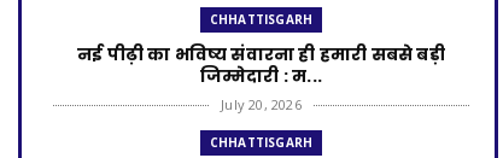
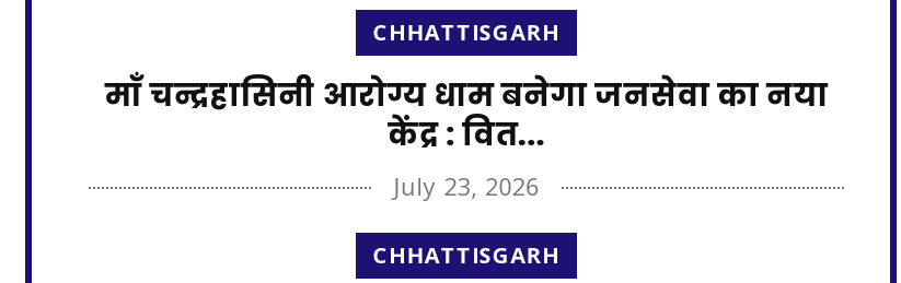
- नई पीढ़ी का भविष्य संवारना ही हमारी सबसे बड़ी
- जिम्मेदारी : म...
- July 20, 2026
+ माँ चन्द्रहासिनी आरोग्य धाम बनेगा जनसेवा का नया
+ केंद्र : वित...
+ July 23, 2026
